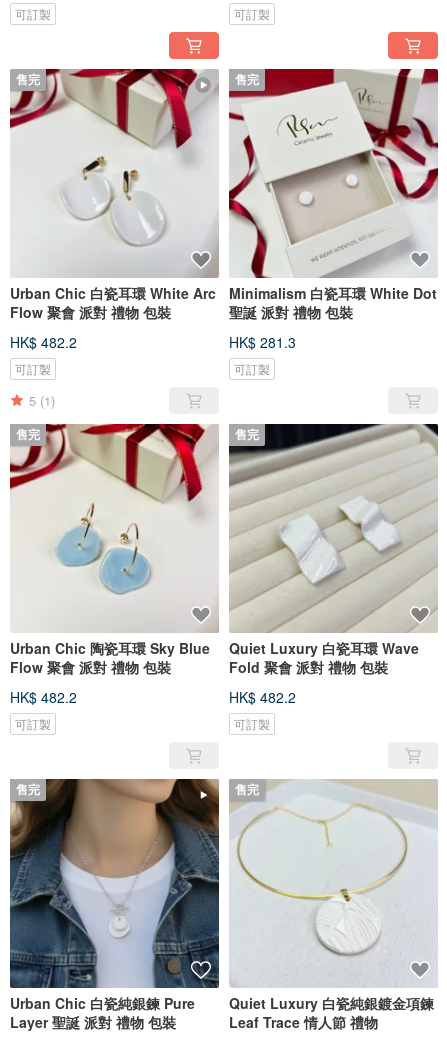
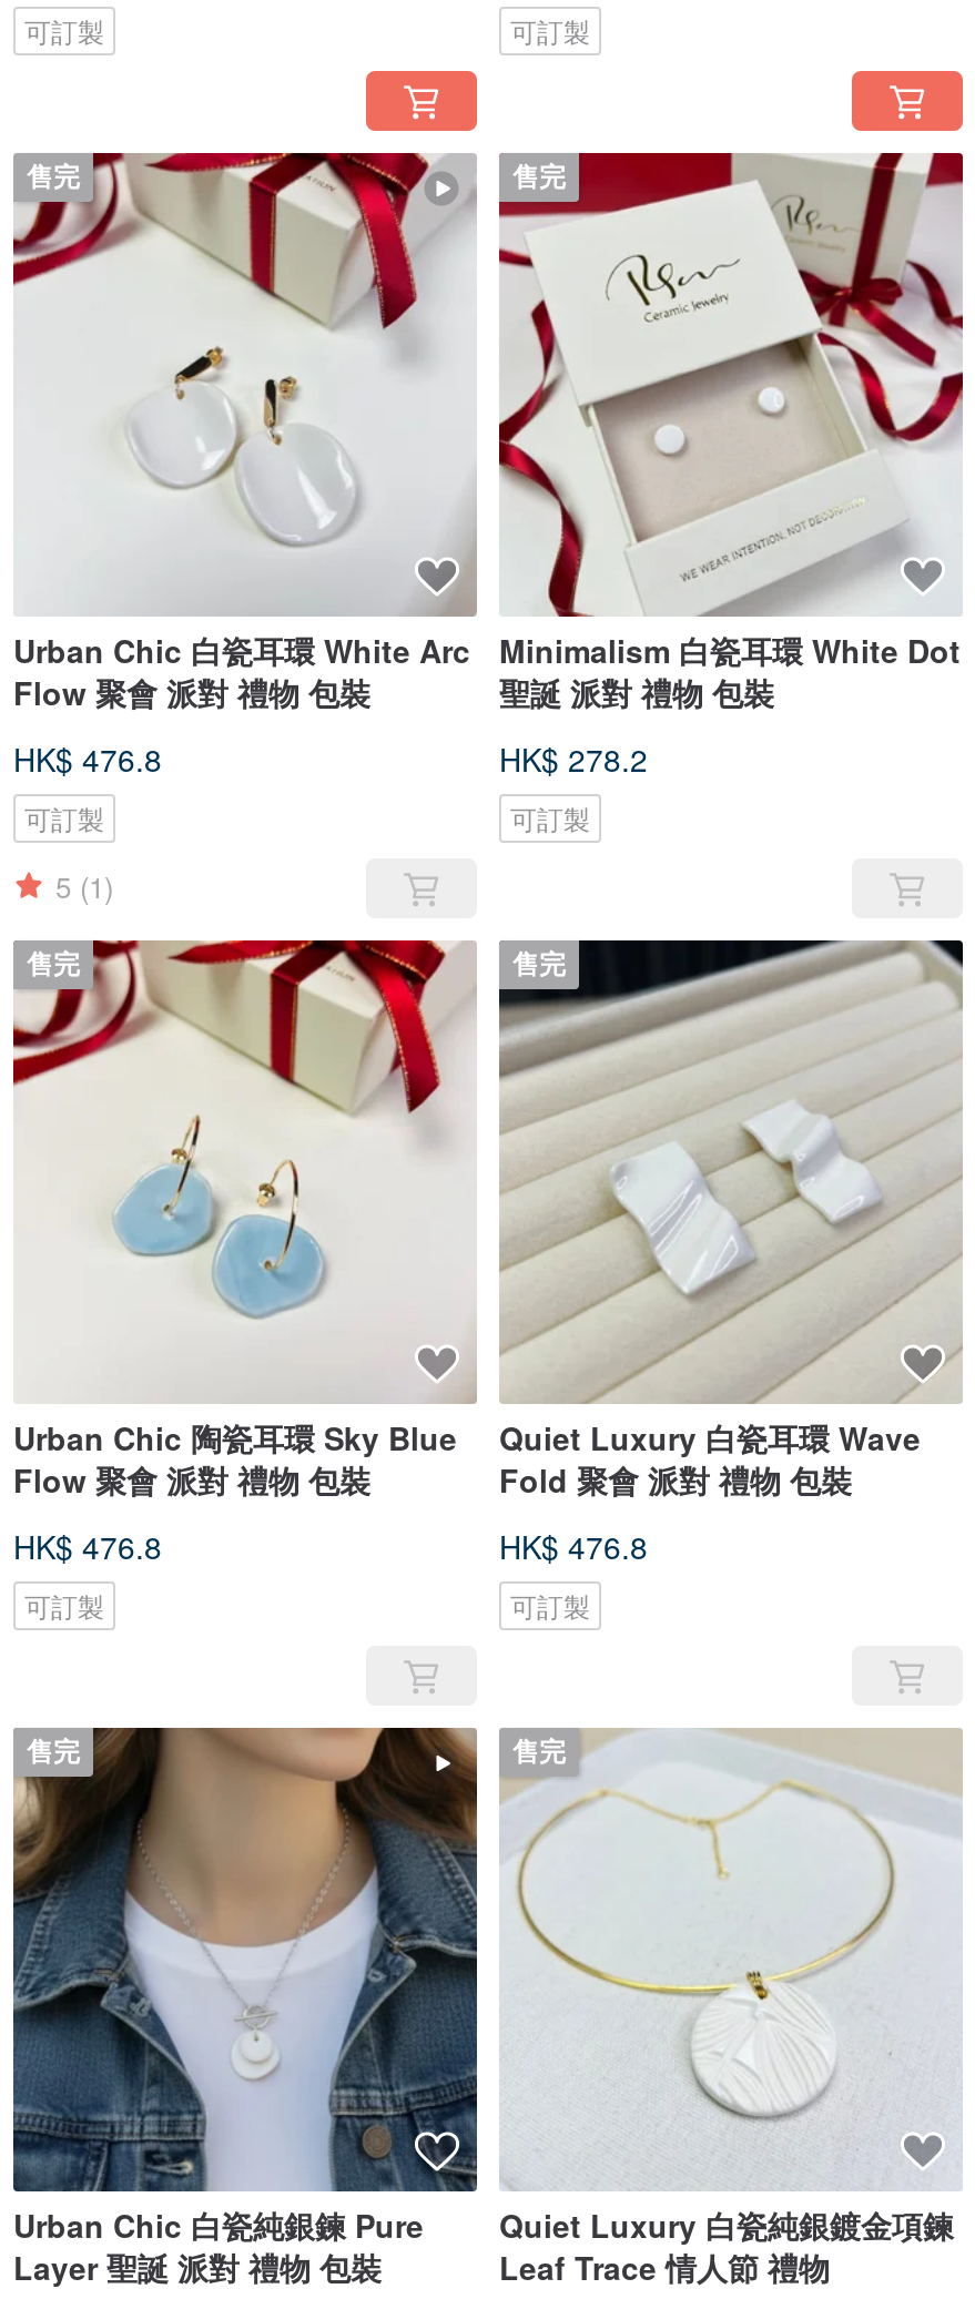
- HK$ 482.2
+ HK$ 476.8

- HK$ 281.3
+ HK$ 278.2

- HK$ 482.2
+ HK$ 476.8

- HK$ 482.2
+ HK$ 476.8
